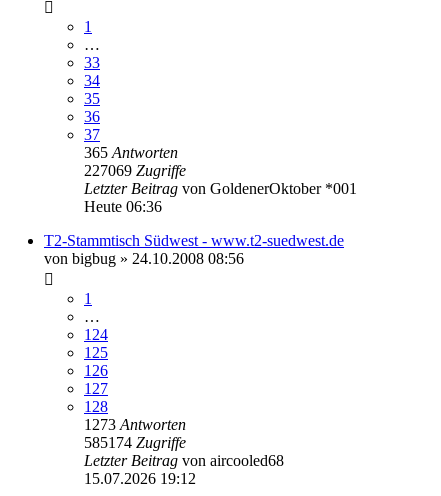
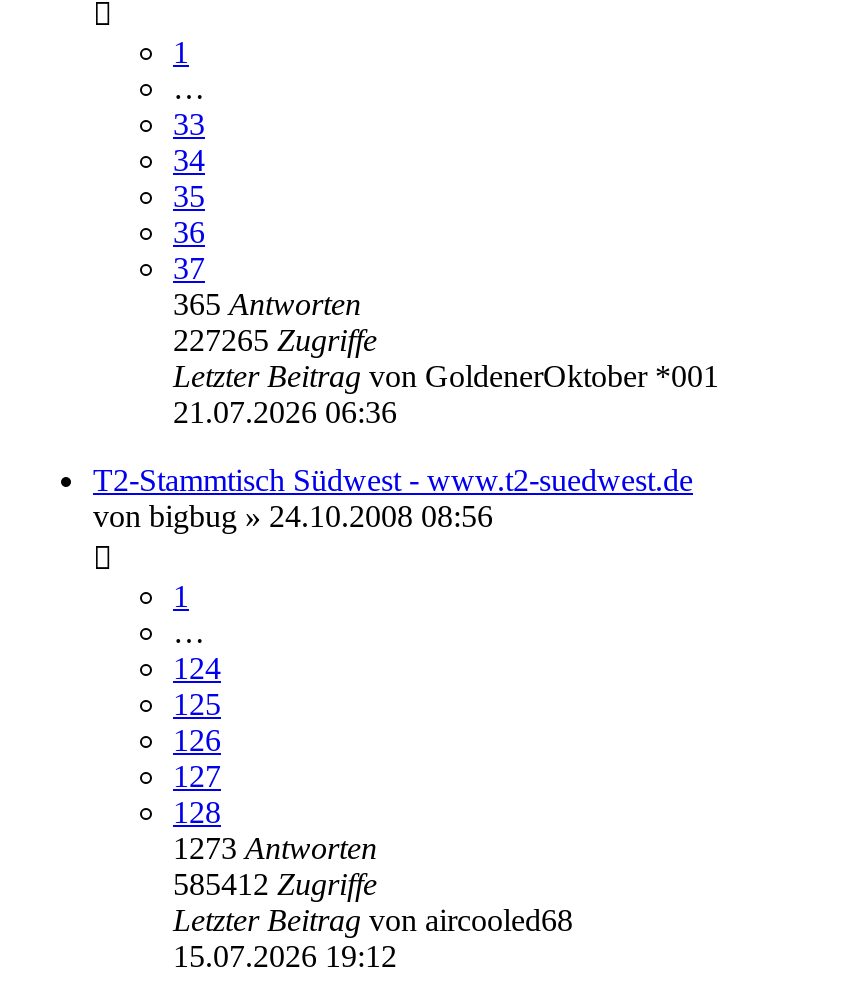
- 227069 Zugriffe
+ 227265 Zugriffe

- Heute 06:36
+ 21.07.2026 06:36

- 585174 Zugriffe
+ 585412 Zugriffe
